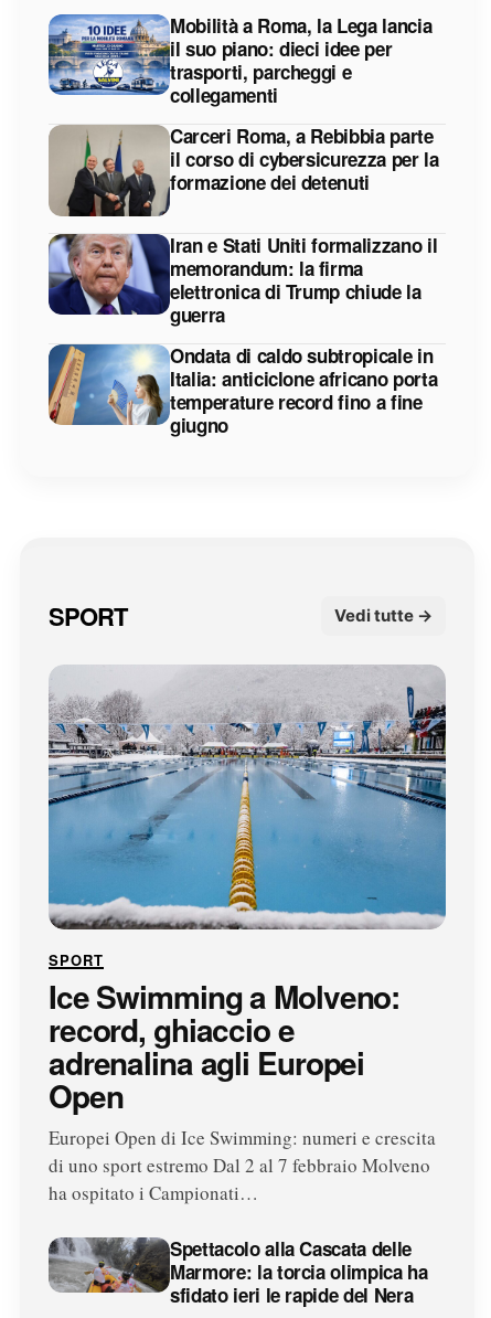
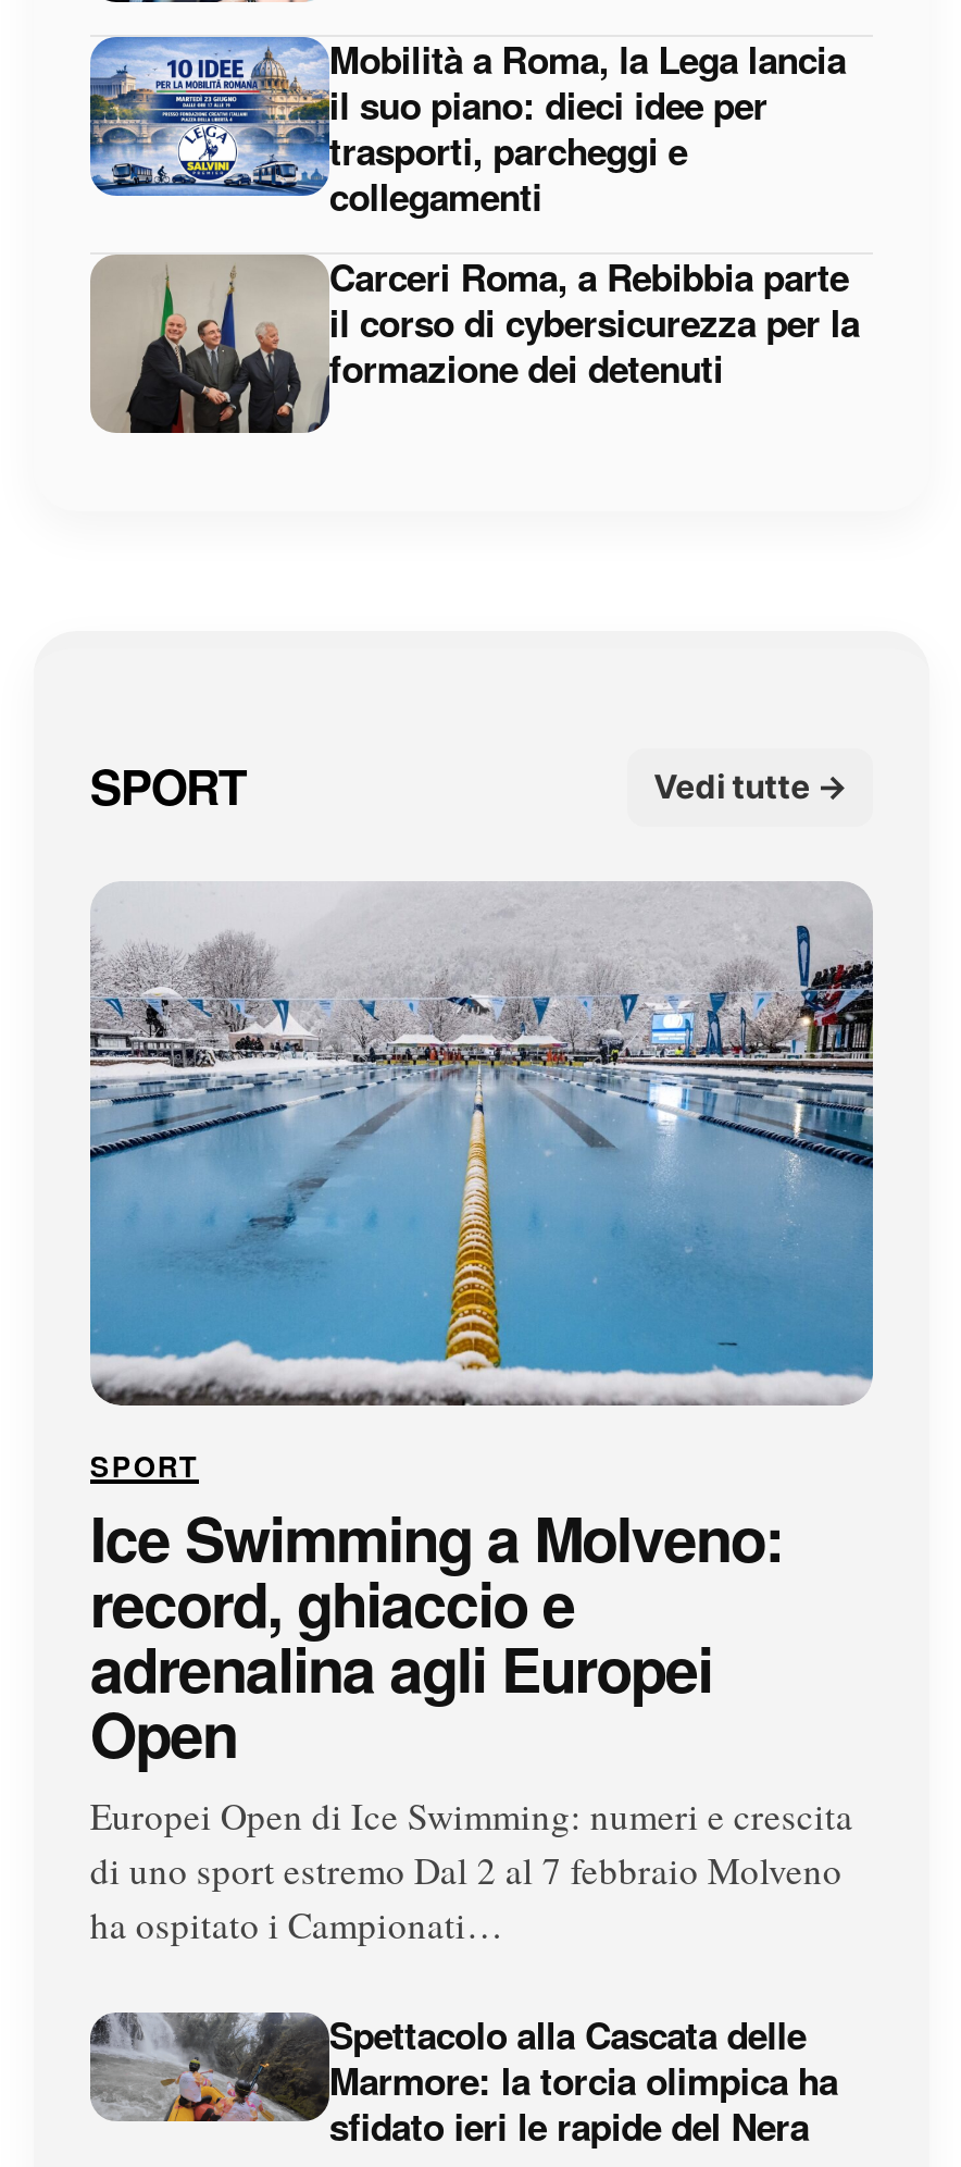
- [image]
- Iran e Stati Uniti formalizzano il
- memorandum: la firma
- elettronica di Trump chiude la
- guerra
- Ondata di caldo subtropicale in
- Italia: anticiclone africano porta
- temperature record fino a fine
- giugno

- [image]
